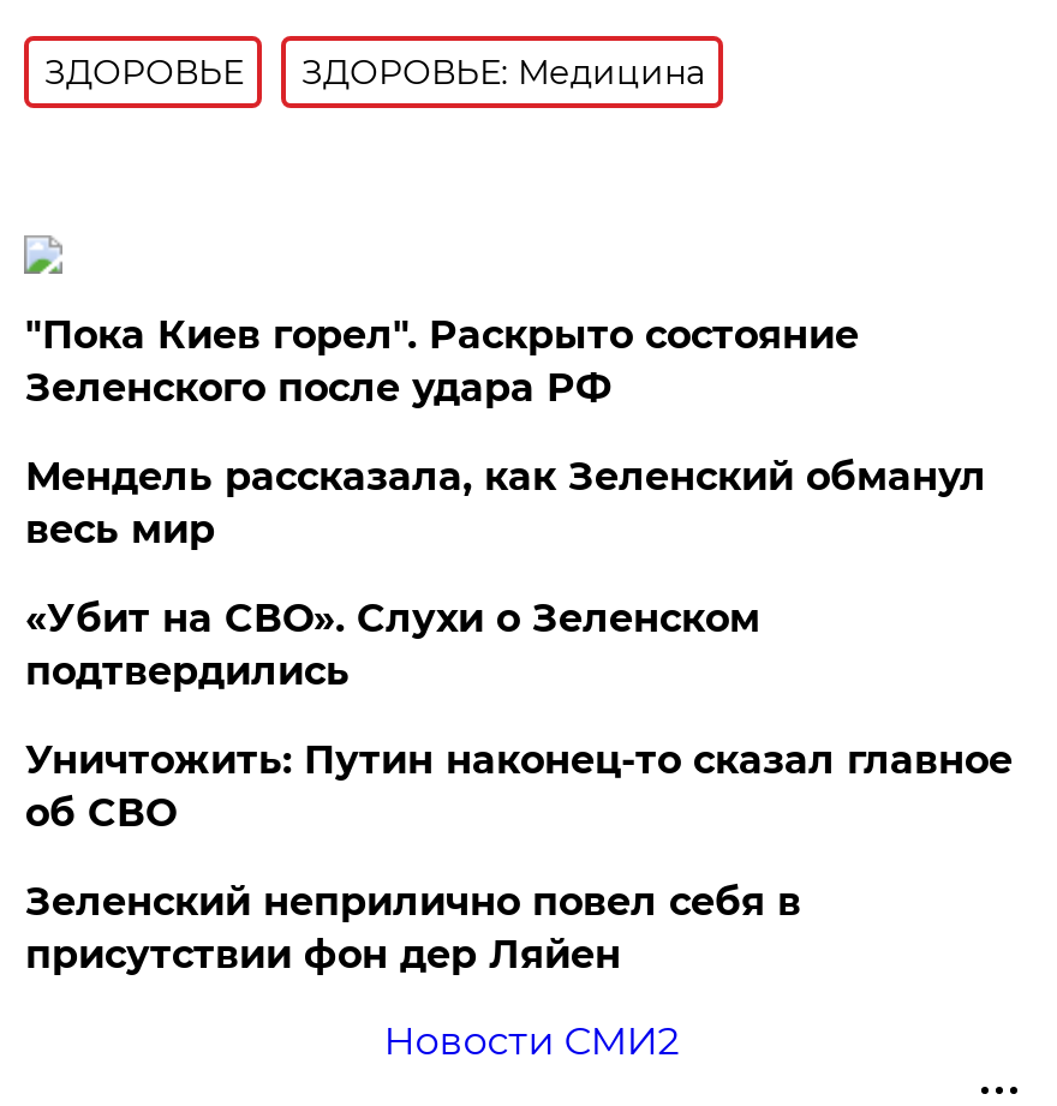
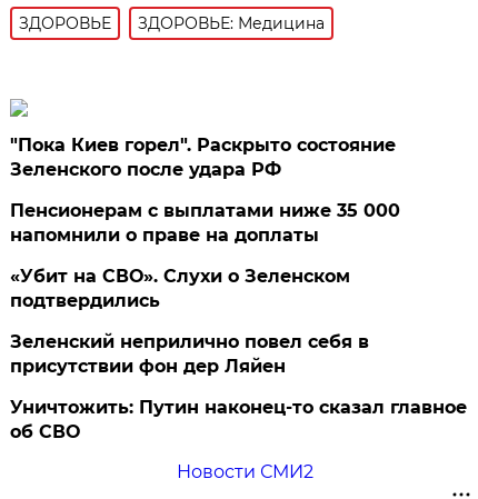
- Мендель рассказала, как Зеленский обманул
- весь мир
+ Пенсионерам с выплатами ниже 35 000
+ напомнили о праве на доплаты

moved down: Уничтожить: Путин наконец-то сказал главное | об СВО

moved up: Зеленский неприлично повел cебя в | присутствии фон дер Ляйен
